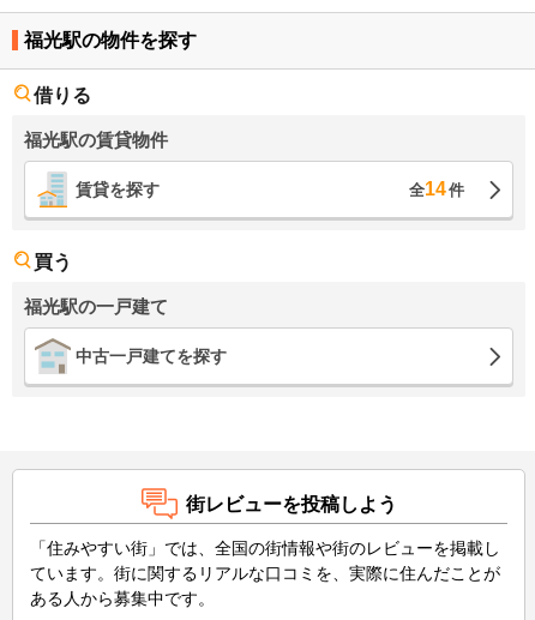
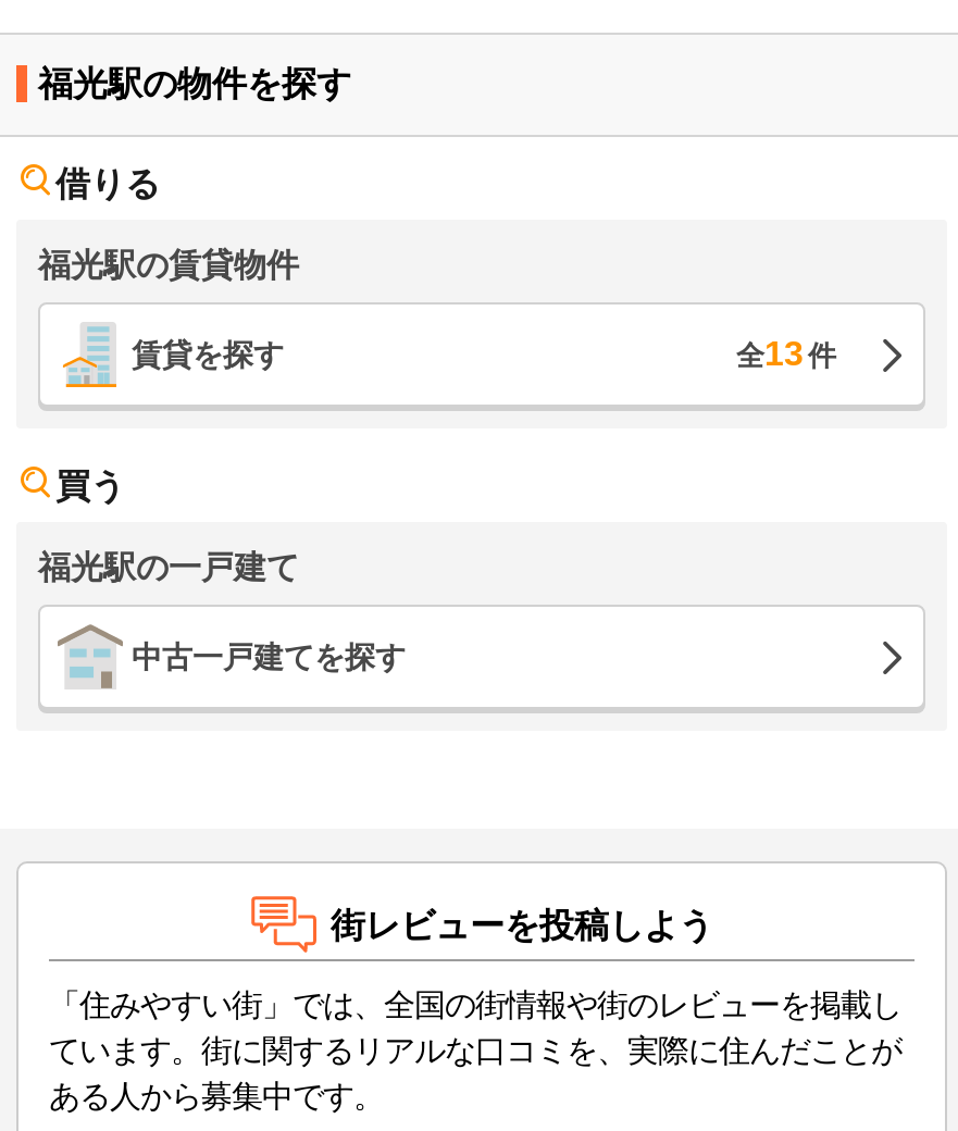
- 全14 件
+ 全13 件
